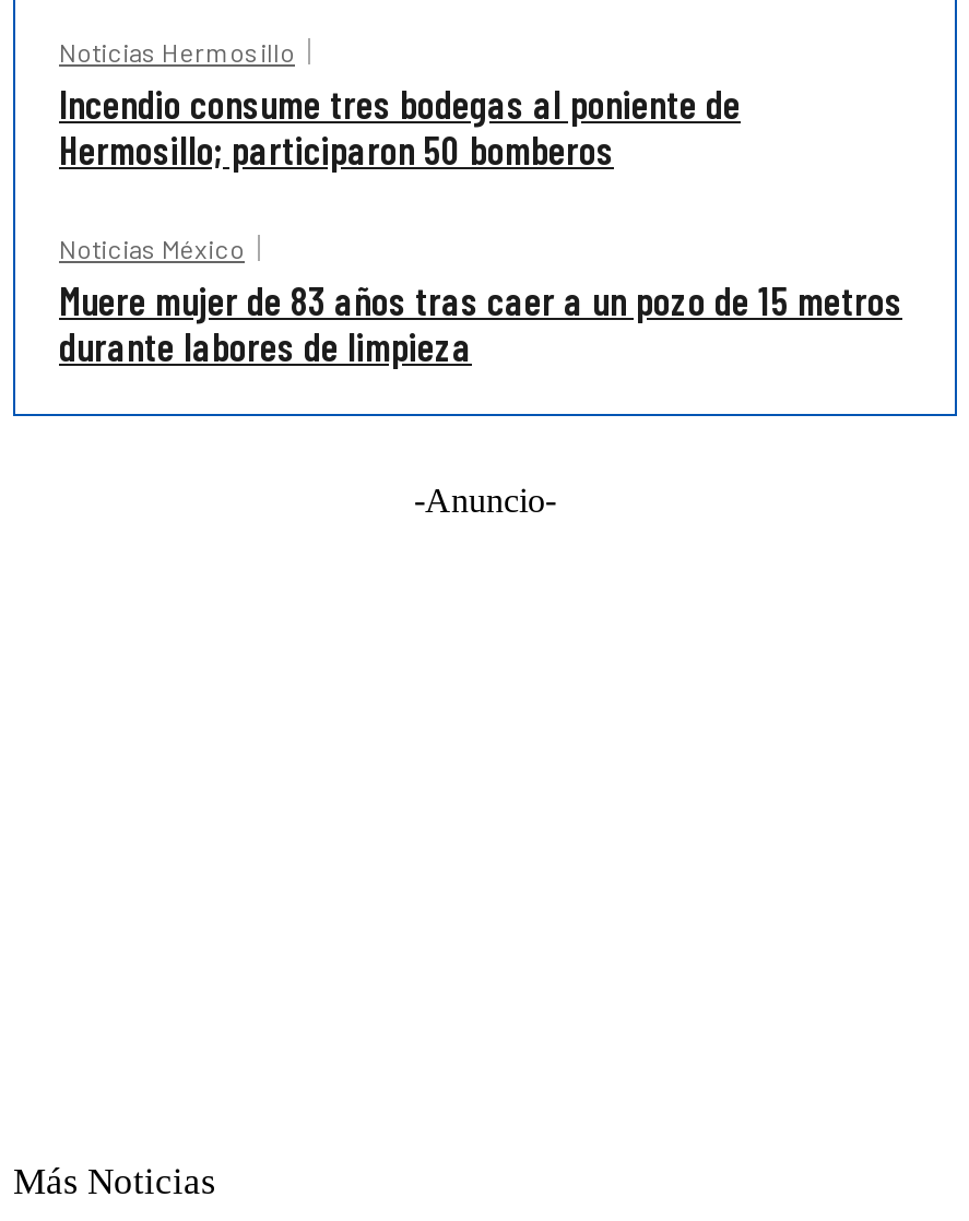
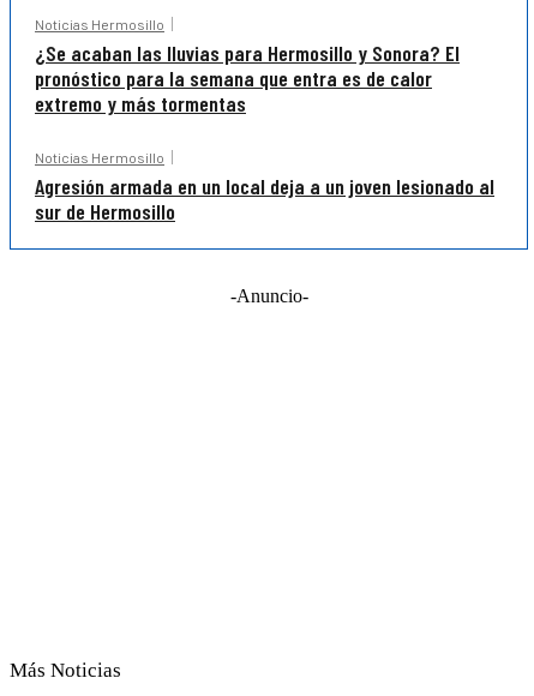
- Incendio consume tres bodegas al poniente de
- Hermosillo; participaron 50 bomberos
+ ¿Se acaban las lluvias para Hermosillo y Sonora? El
+ pronóstico para la semana que entra es de calor
+ extremo y más tormentas

- Noticias México
- Muere mujer de 83 años tras caer a un pozo de 15 metros
- durante labores de limpieza
+ Noticias Hermosillo
+ Agresión armada en un local deja a un joven lesionado al
+ sur de Hermosillo
